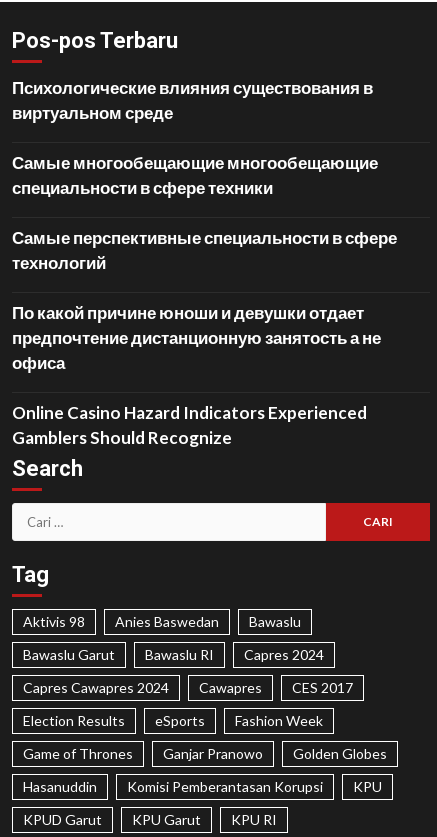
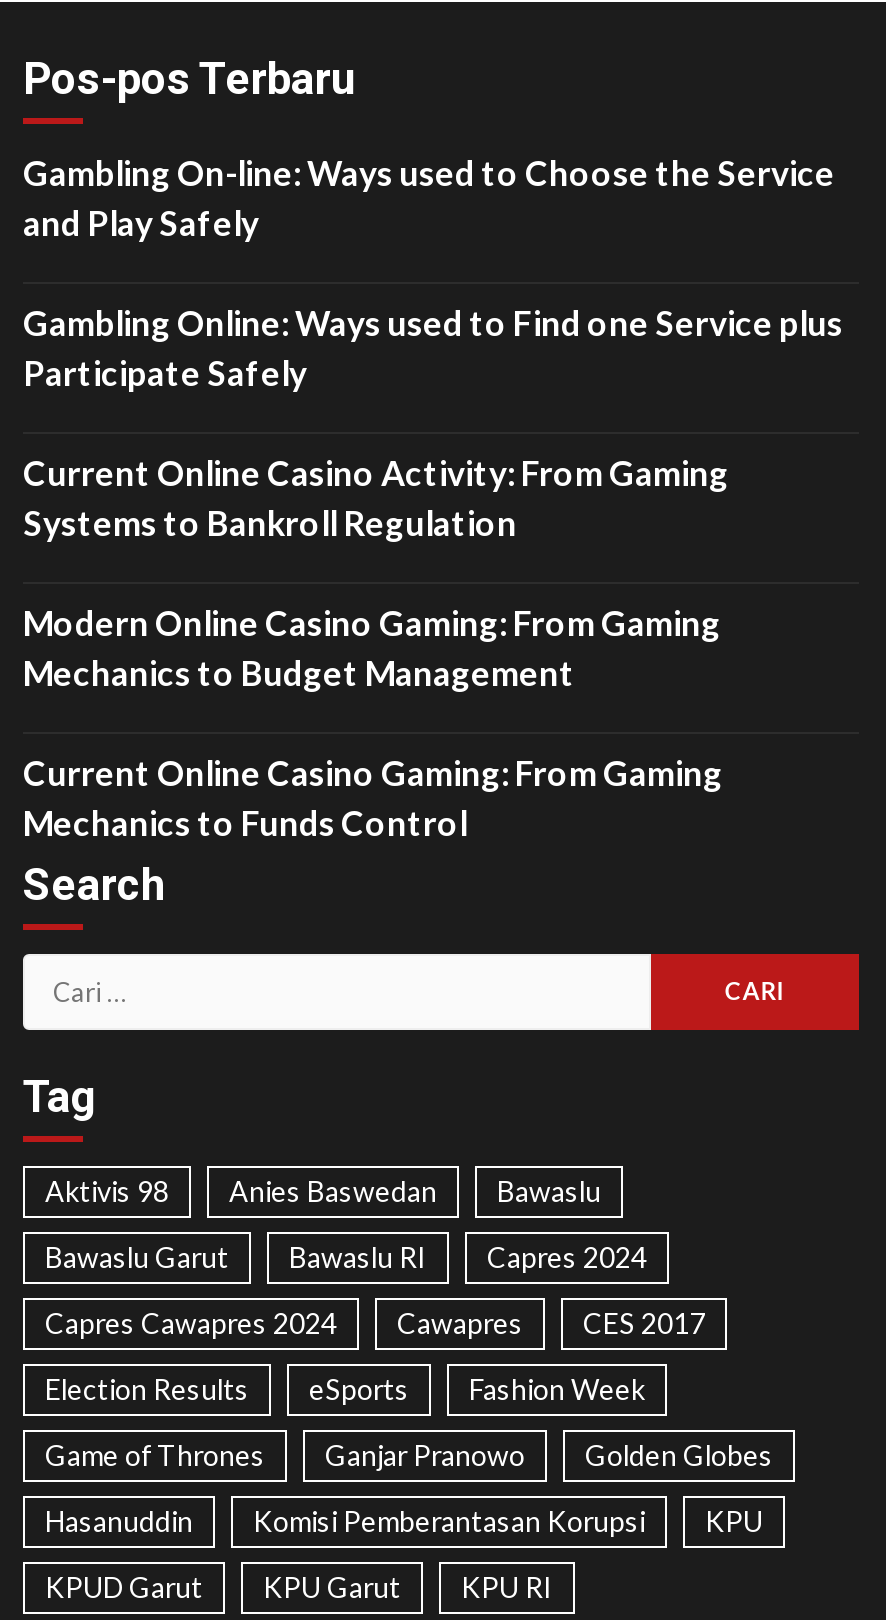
- Психологические влияния существования в
- виртуальном среде
+ Gambling On-line: Ways used to Choose the Service
+ and Play Safely

- Самые многообещающие многообещающие
- специальности в сфере техники
+ Gambling Online: Ways used to Find one Service plus
+ Participate Safely

- Самые перспективные специальности в сфере
- технологий
+ Current Online Casino Activity: From Gaming
+ Systems to Bankroll Regulation

- По какой причине юноши и девушки отдает
- предпочтение дистанционную занятость а не
- офиса
+ Modern Online Casino Gaming: From Gaming
+ Mechanics to Budget Management

- Online Casino Hazard Indicators Experienced
- Gamblers Should Recognize
+ Current Online Casino Gaming: From Gaming
+ Mechanics to Funds Control
